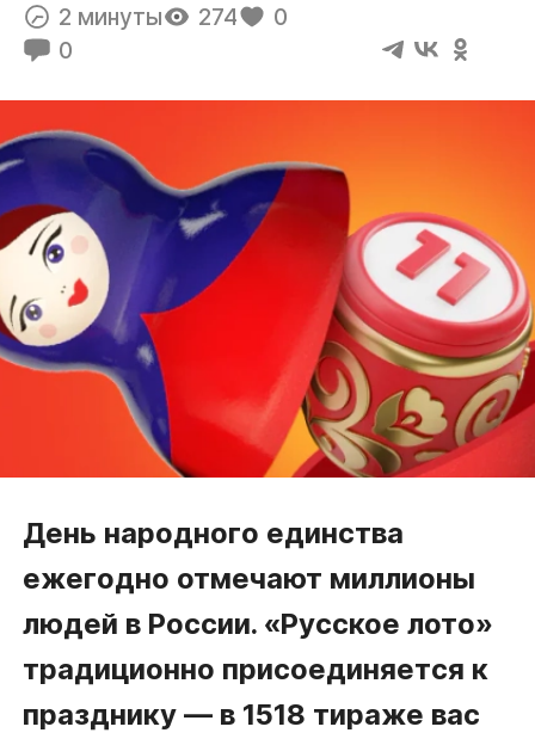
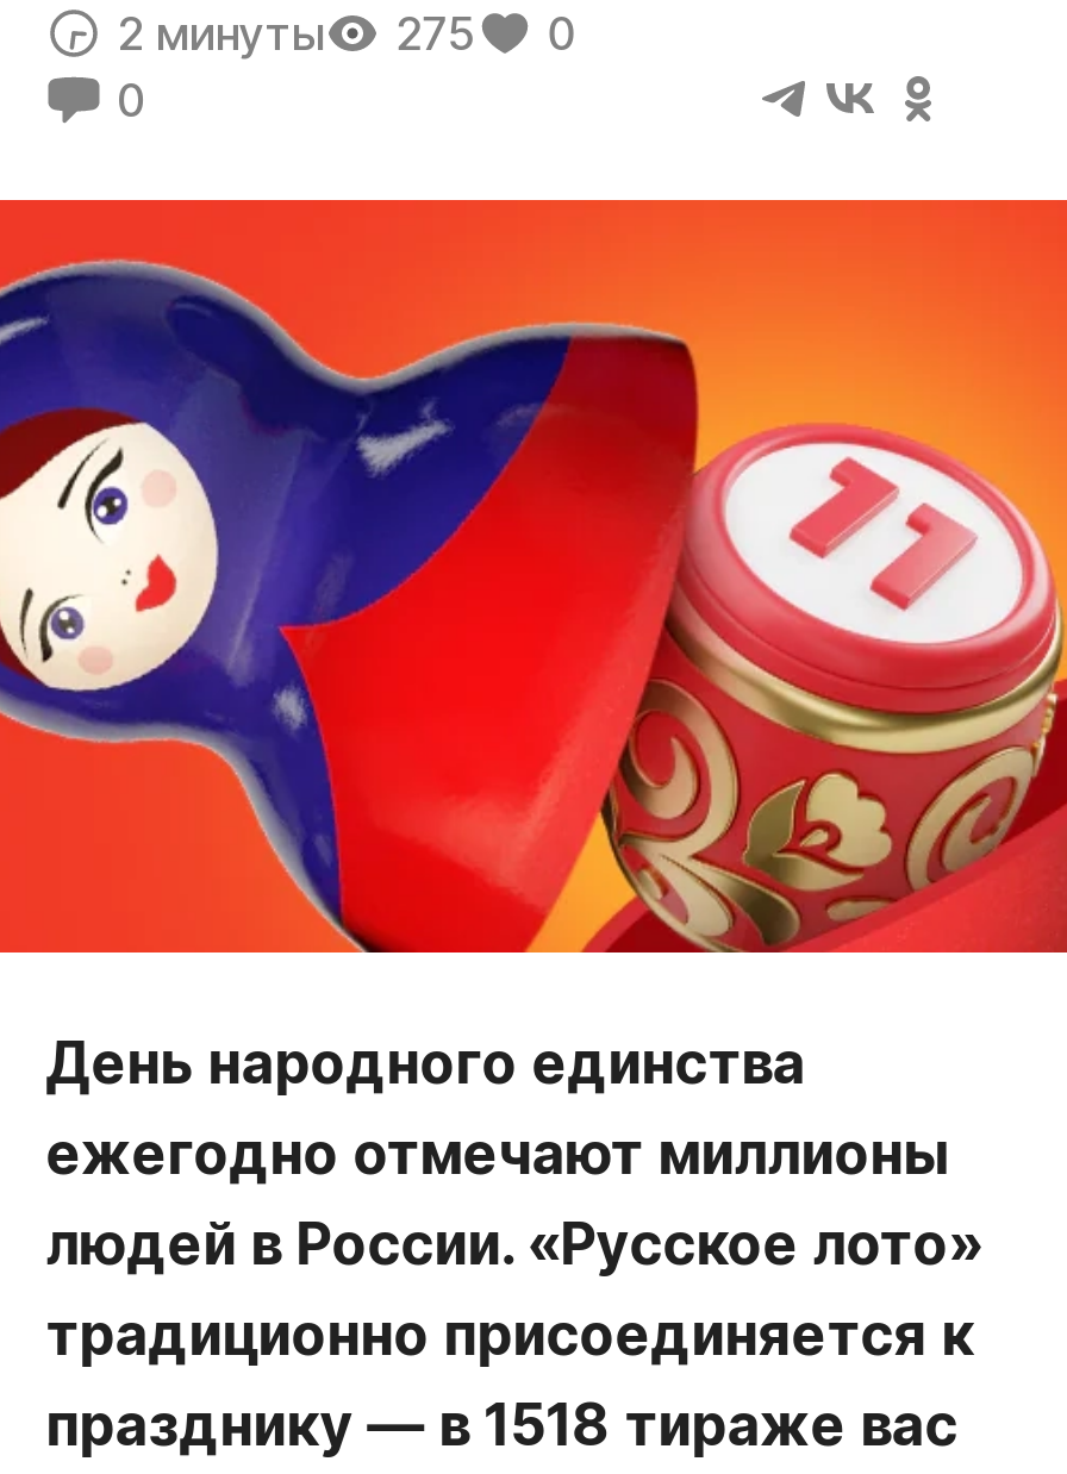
- 2 минуты 274 0
+ 2 минуты 275 0
